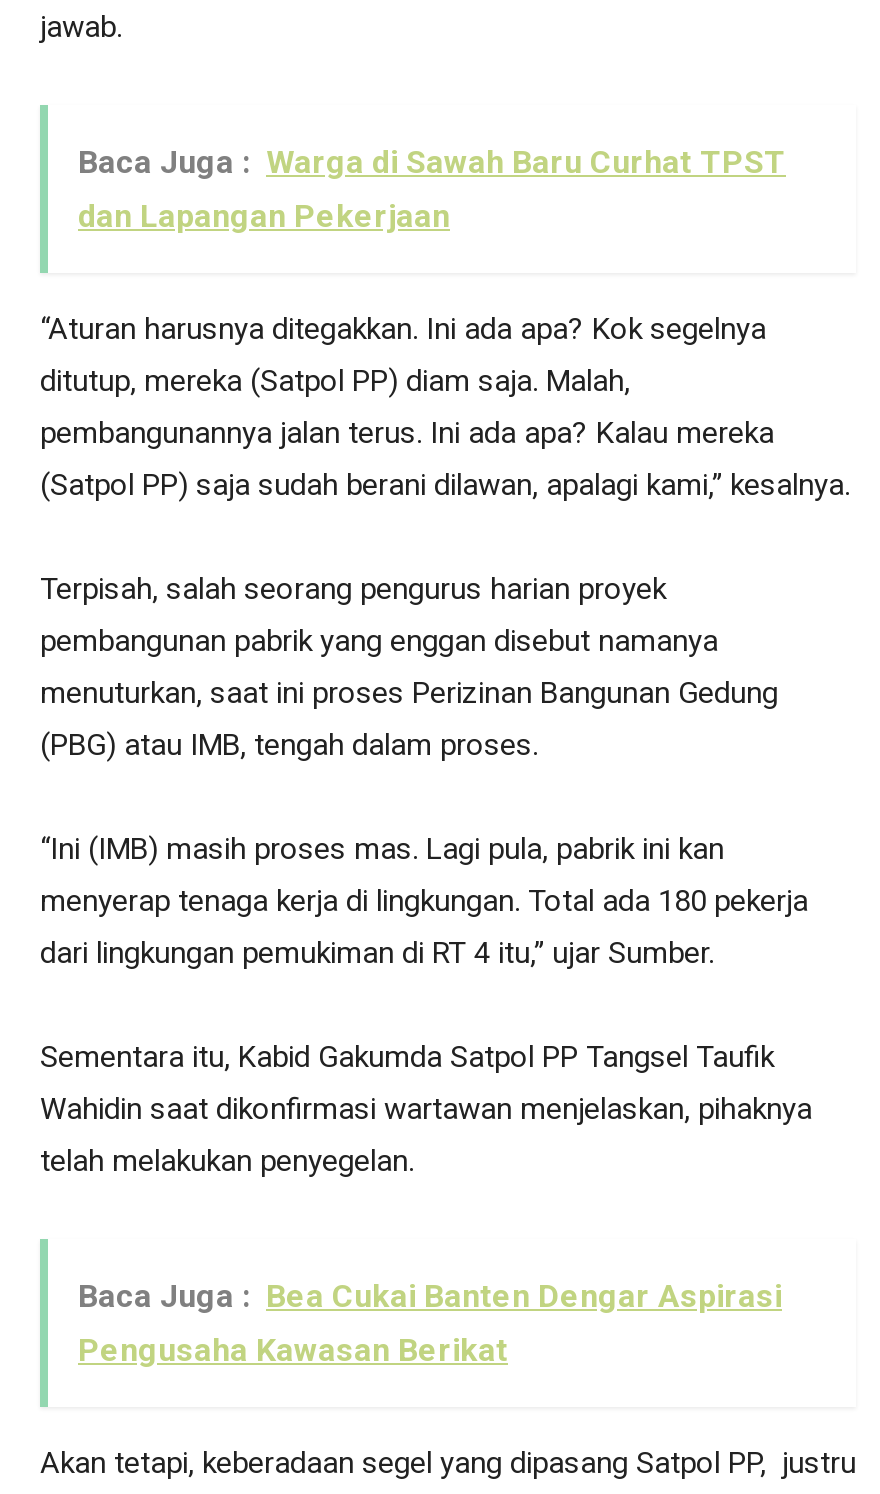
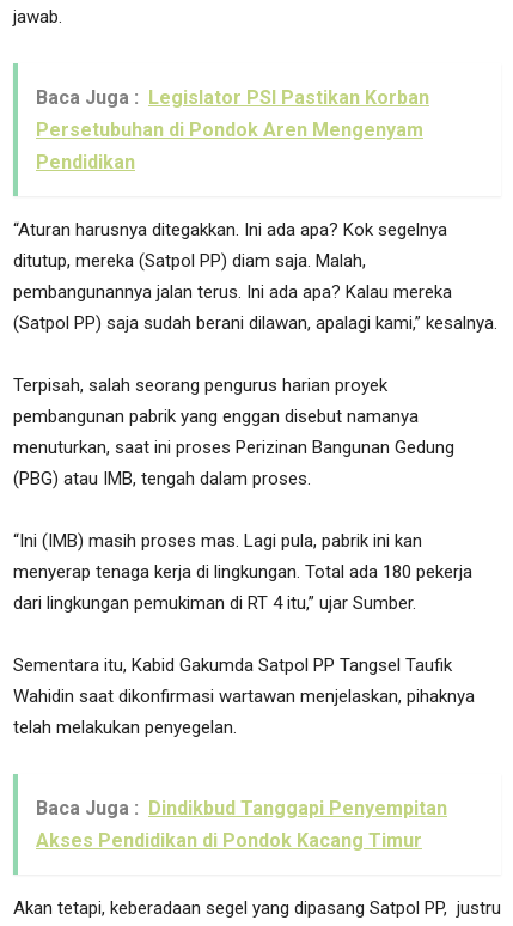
- Baca Juga : Warga di Sawah Baru Curhat TPST
- dan Lapangan Pekerjaan
+ Baca Juga : Legislator PSI Pastikan Korban
+ Persetubuhan di Pondok Aren Mengenyam
+ Pendidikan

- Baca Juga : Bea Cukai Banten Dengar Aspirasi
- Pengusaha Kawasan Berikat
+ Baca Juga : Dindikbud Tanggapi Penyempitan
+ Akses Pendidikan di Pondok Kacang Timur
